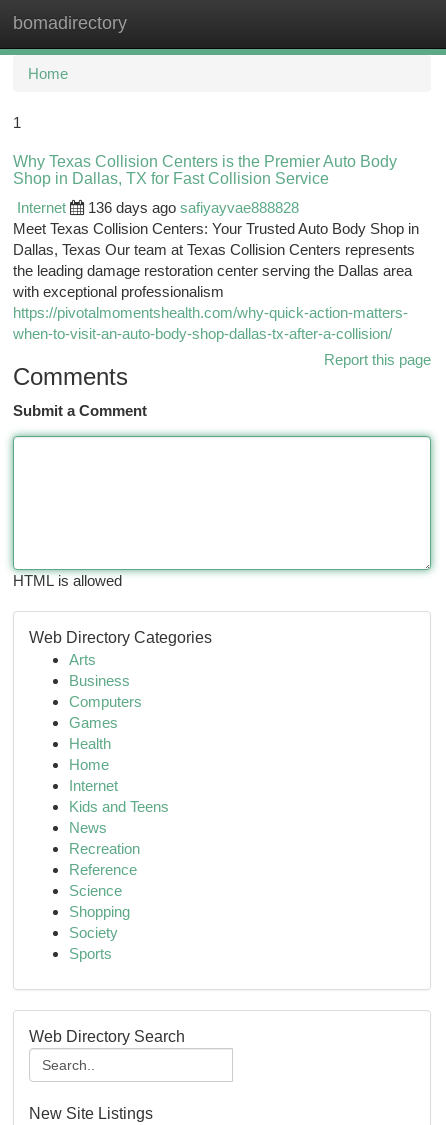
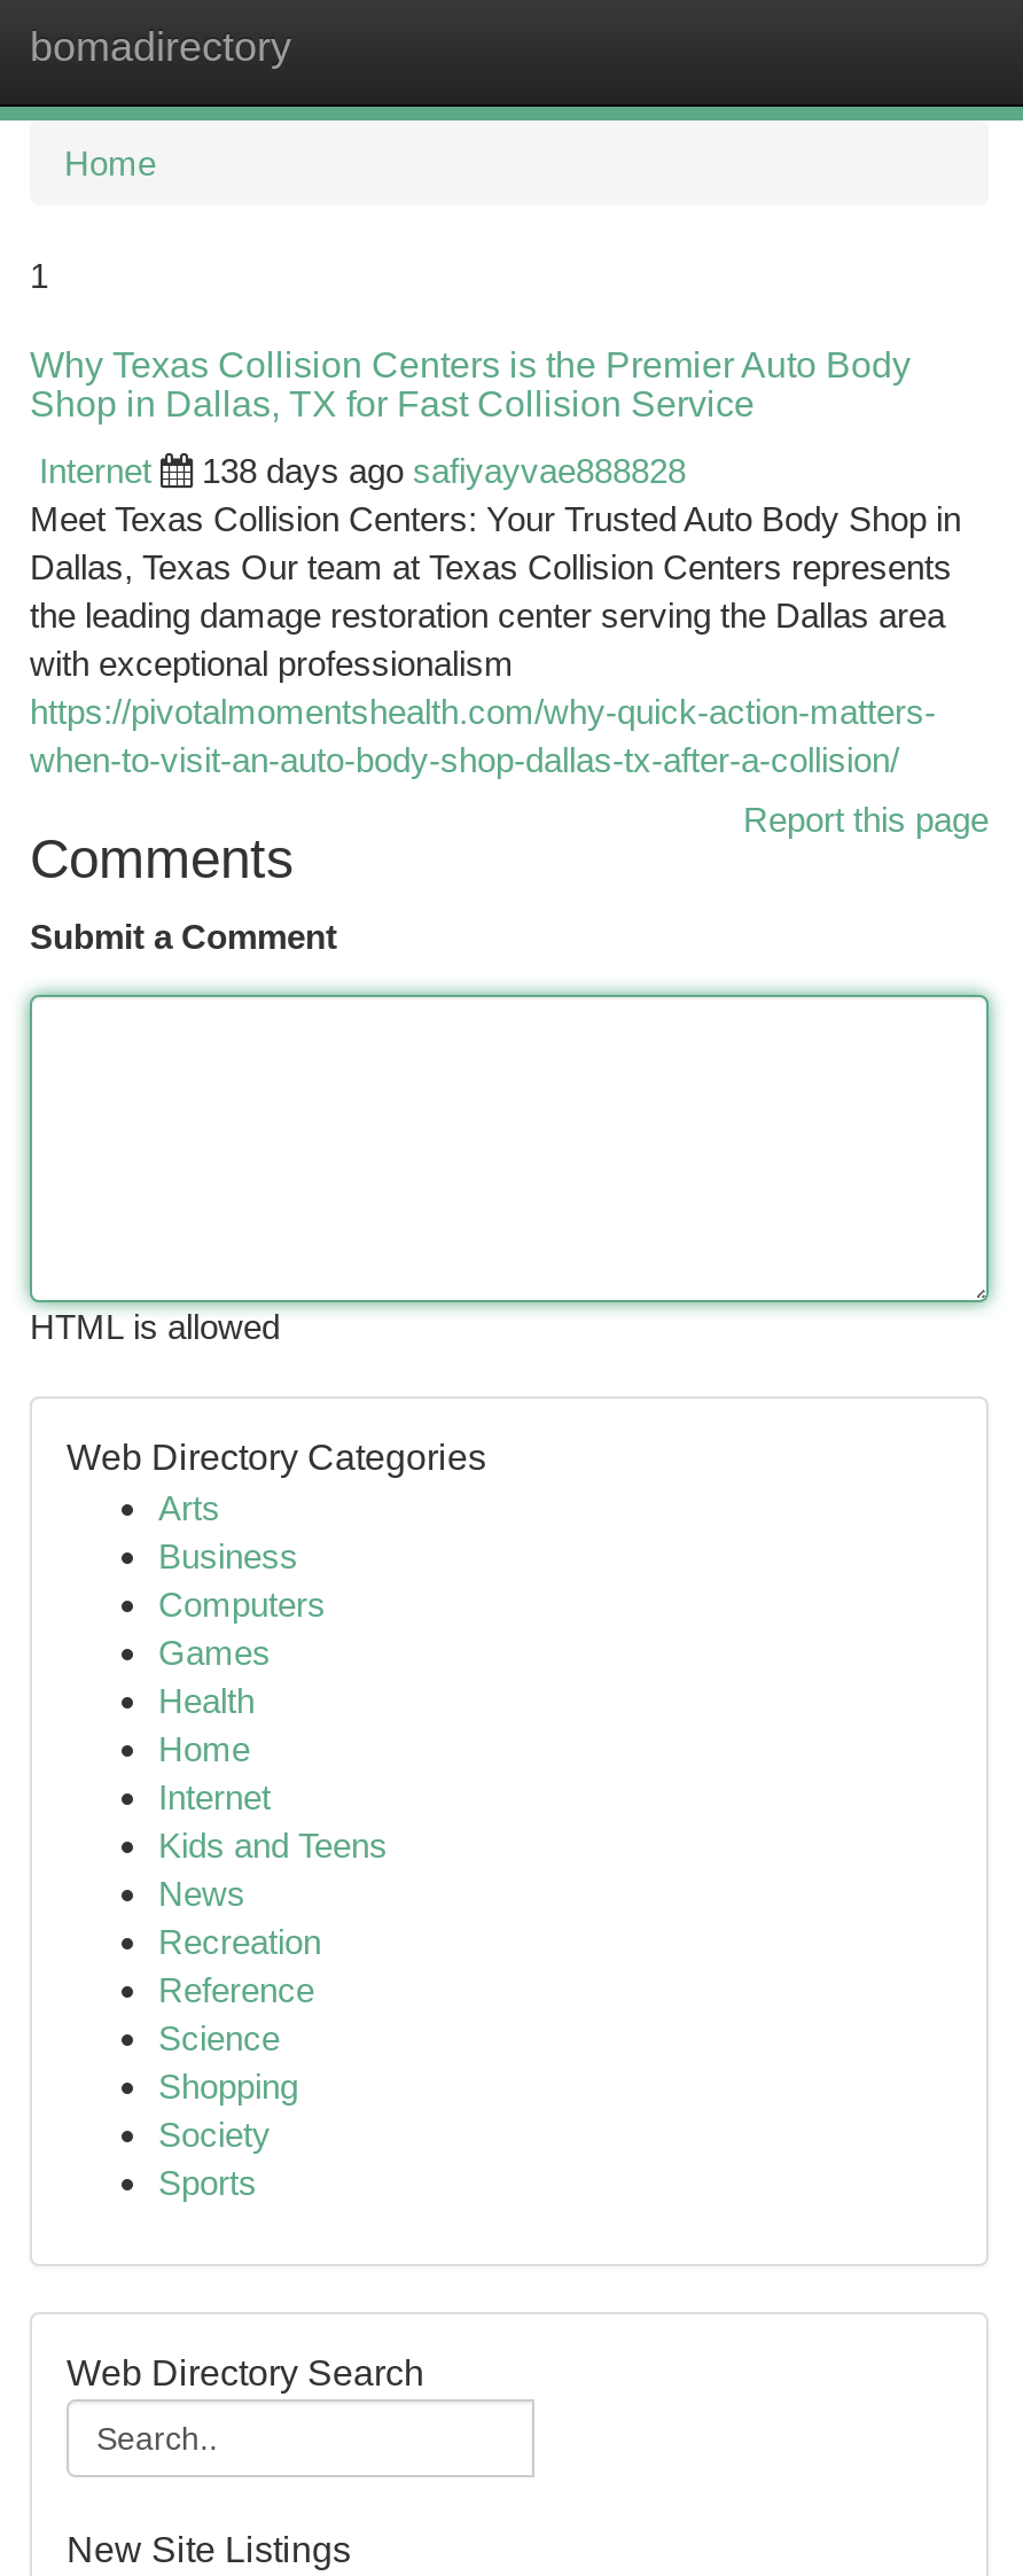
- 136 days ago safiyayvae888828
+ 138 days ago safiyayvae888828
